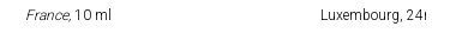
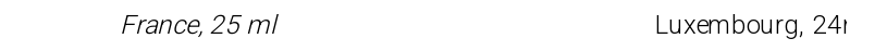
- France, 10 ml
+ France, 25 ml
